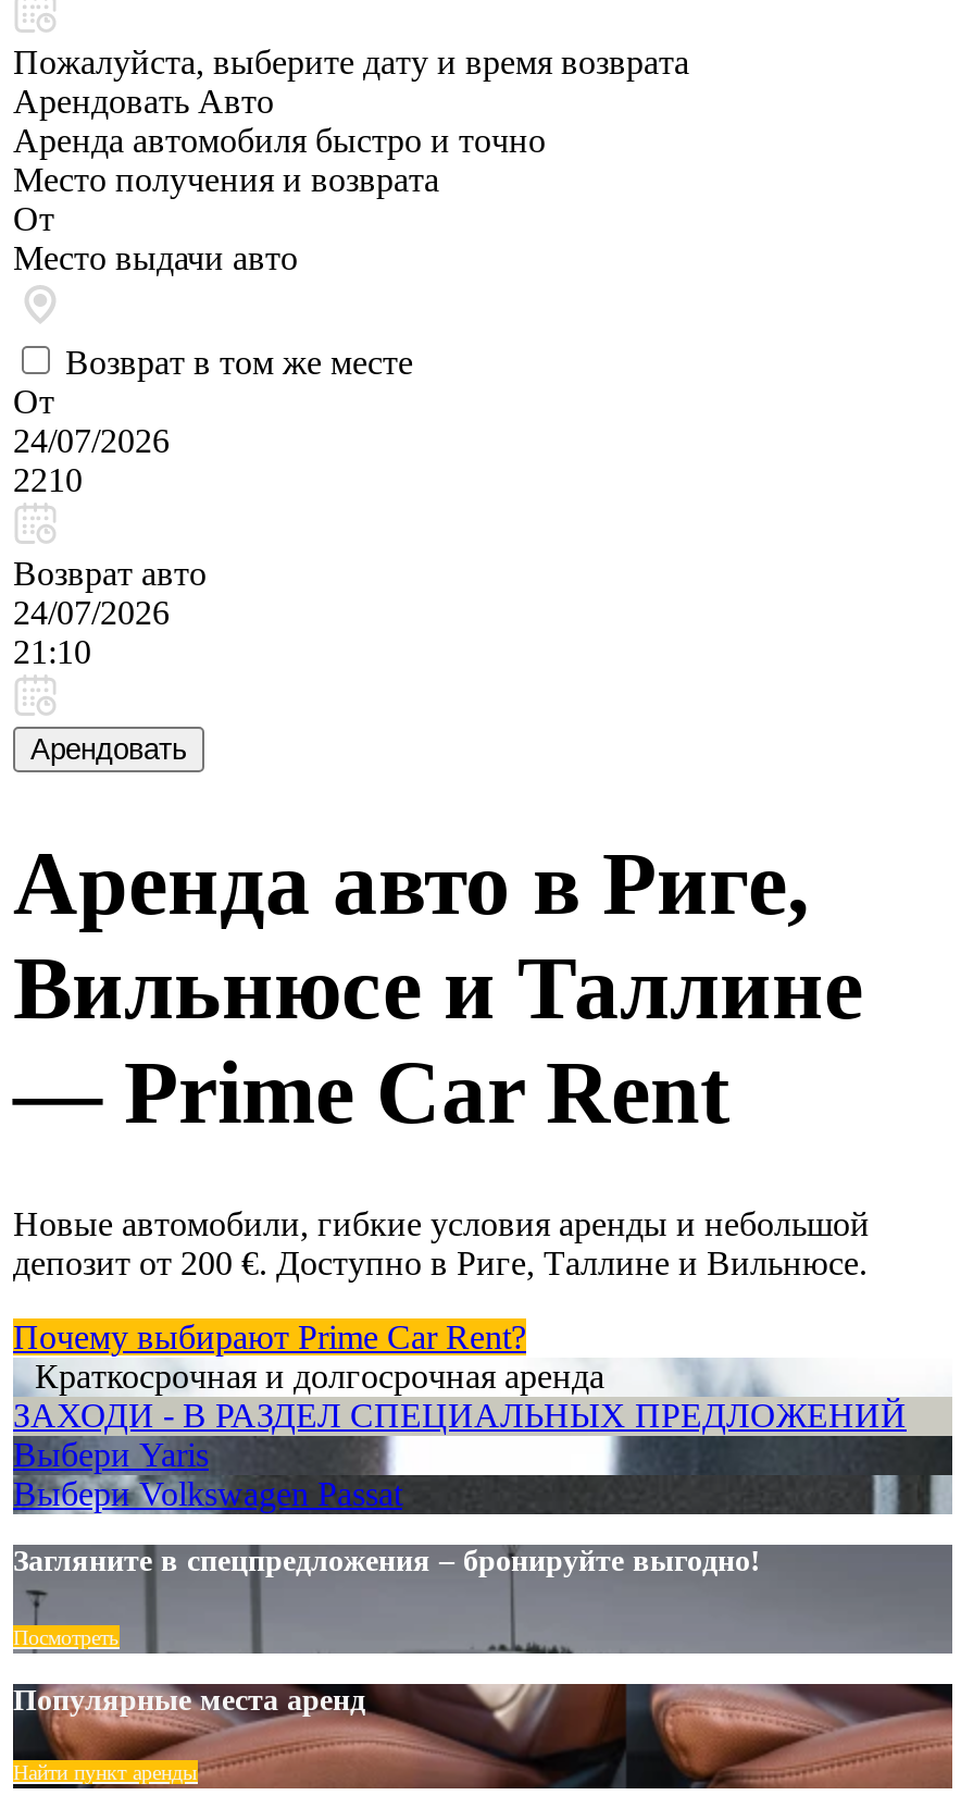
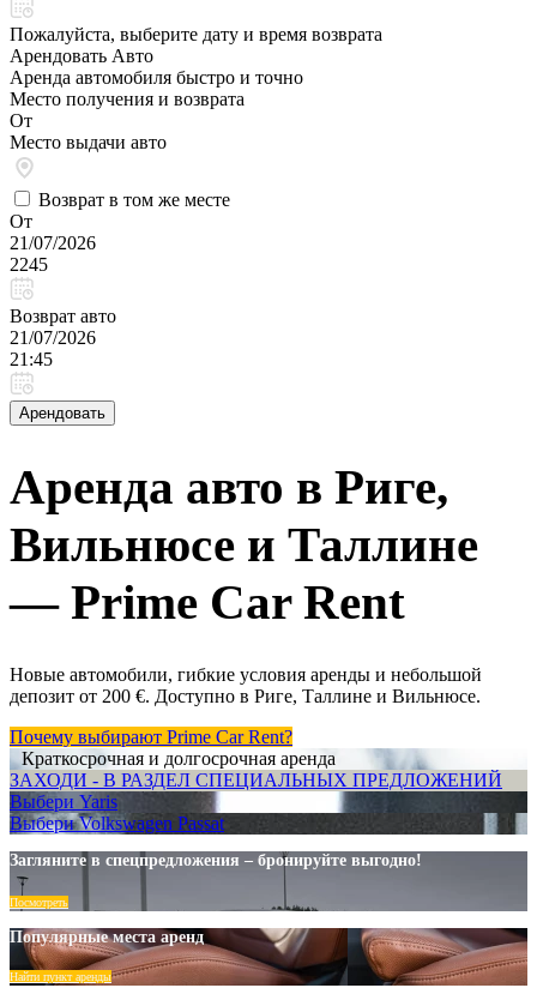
- 24/07/2026
+ 21/07/2026

- 2210
+ 2245

- 24/07/2026
+ 21/07/2026

- 21:10
+ 21:45
